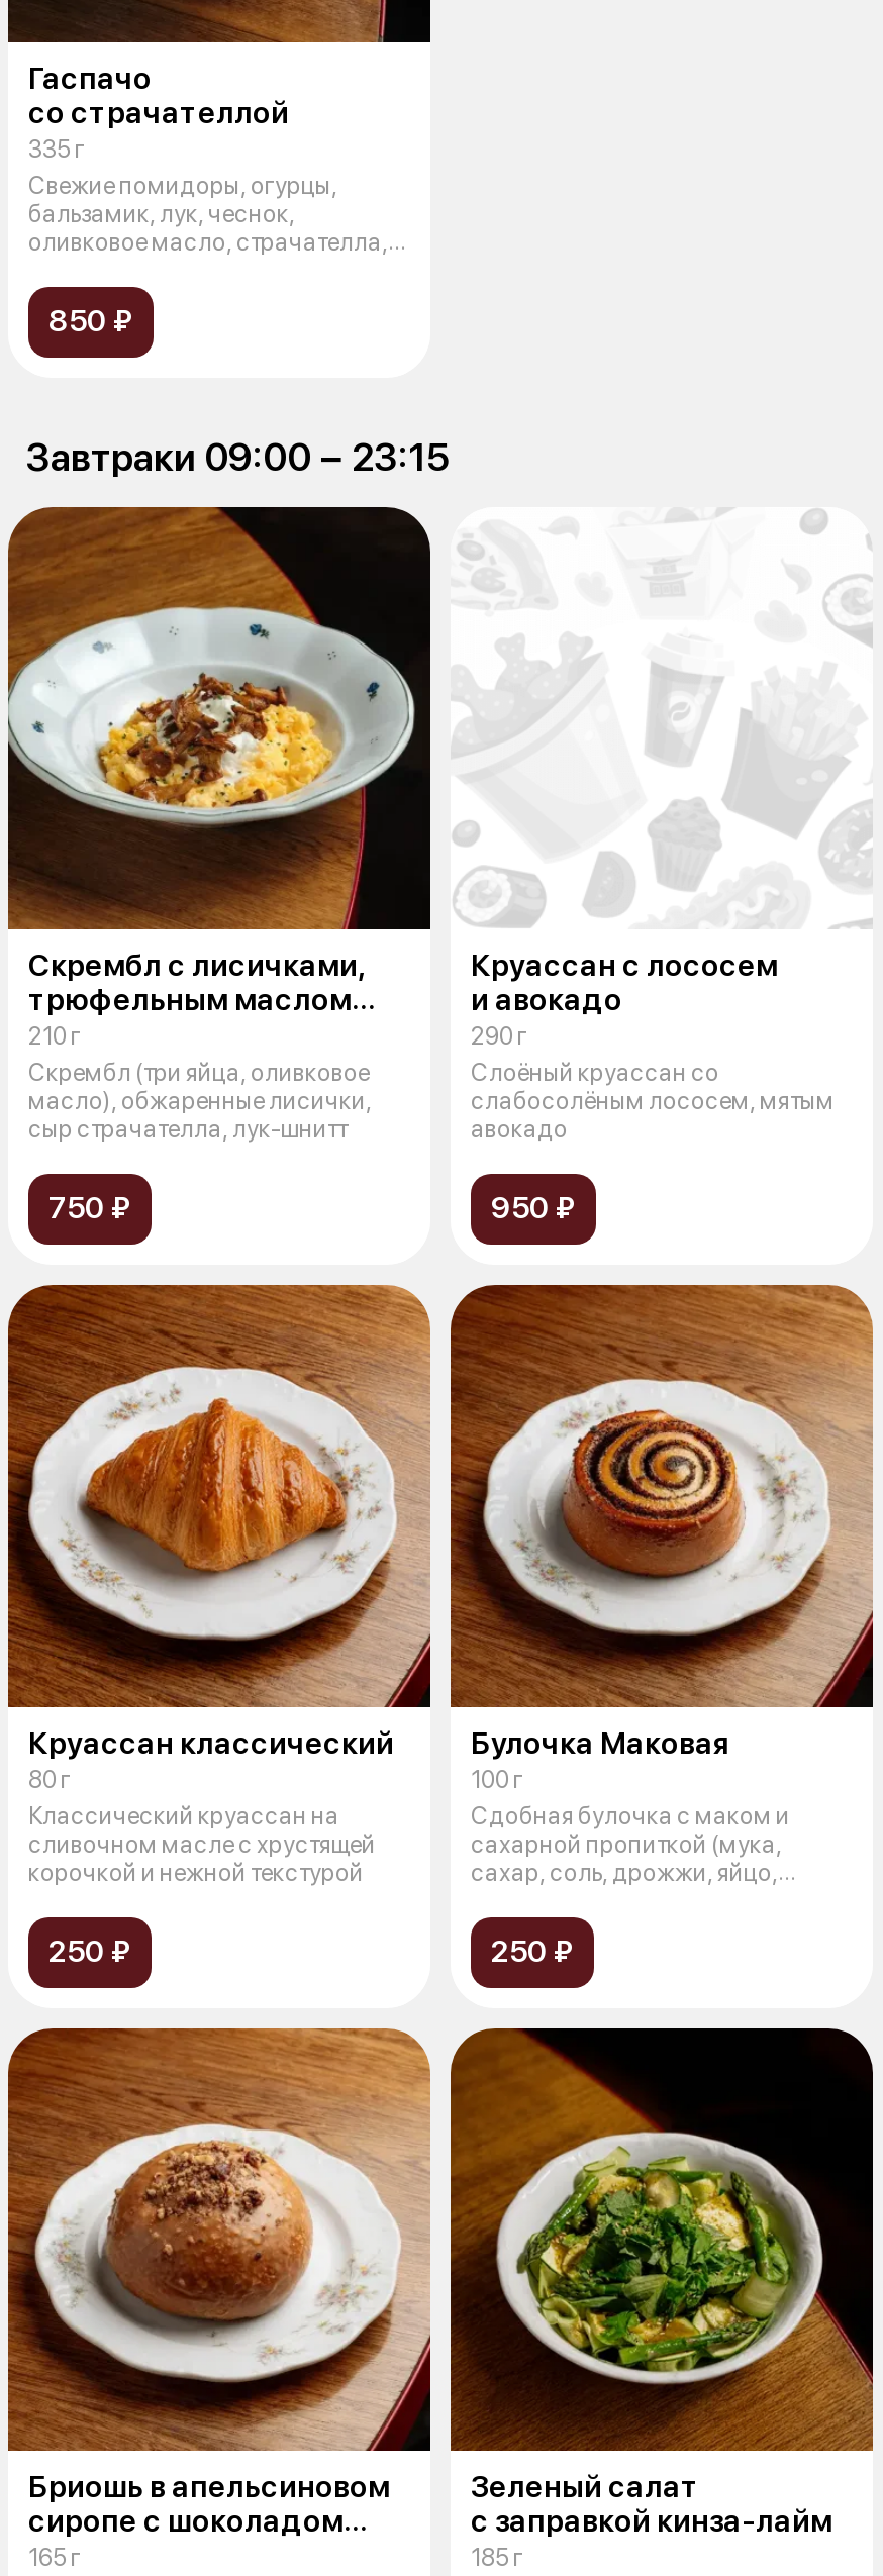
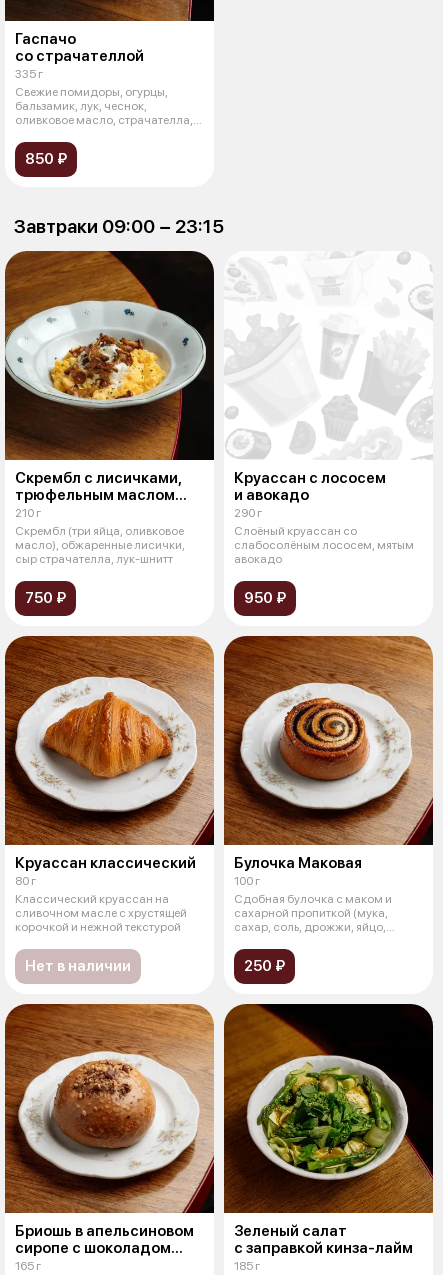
- 250 ₽
+ Нет в наличии
